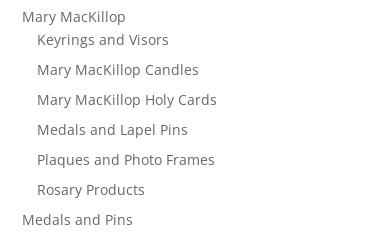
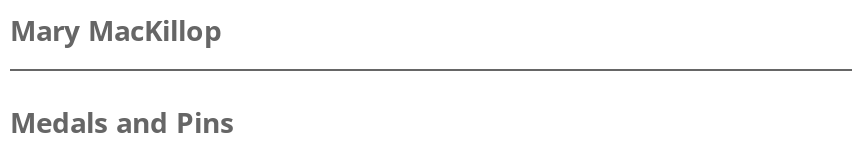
- Keyrings and Visors
- Mary MacKillop Candles
- Mary MacKillop Holy Cards
- Medals and Lapel Pins
- Plaques and Photo Frames
- Rosary Products
